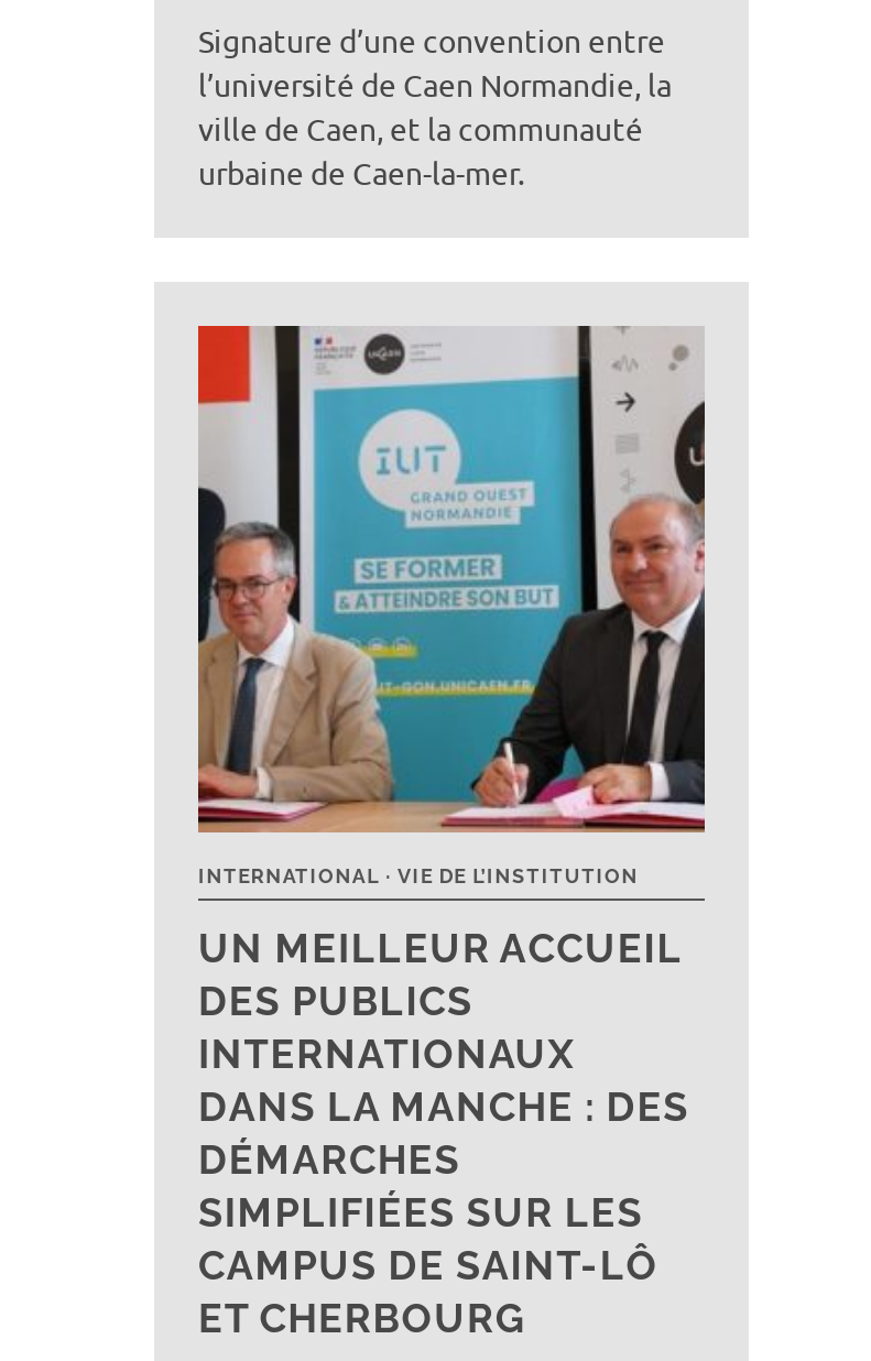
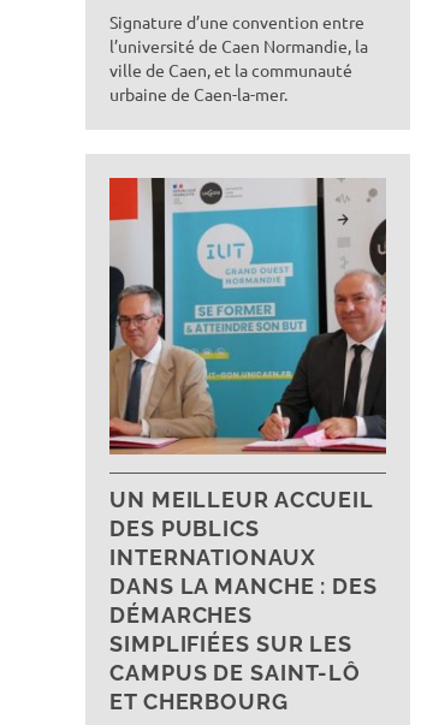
- INTERNATIONAL
- VIE DE L’INSTITUTION
